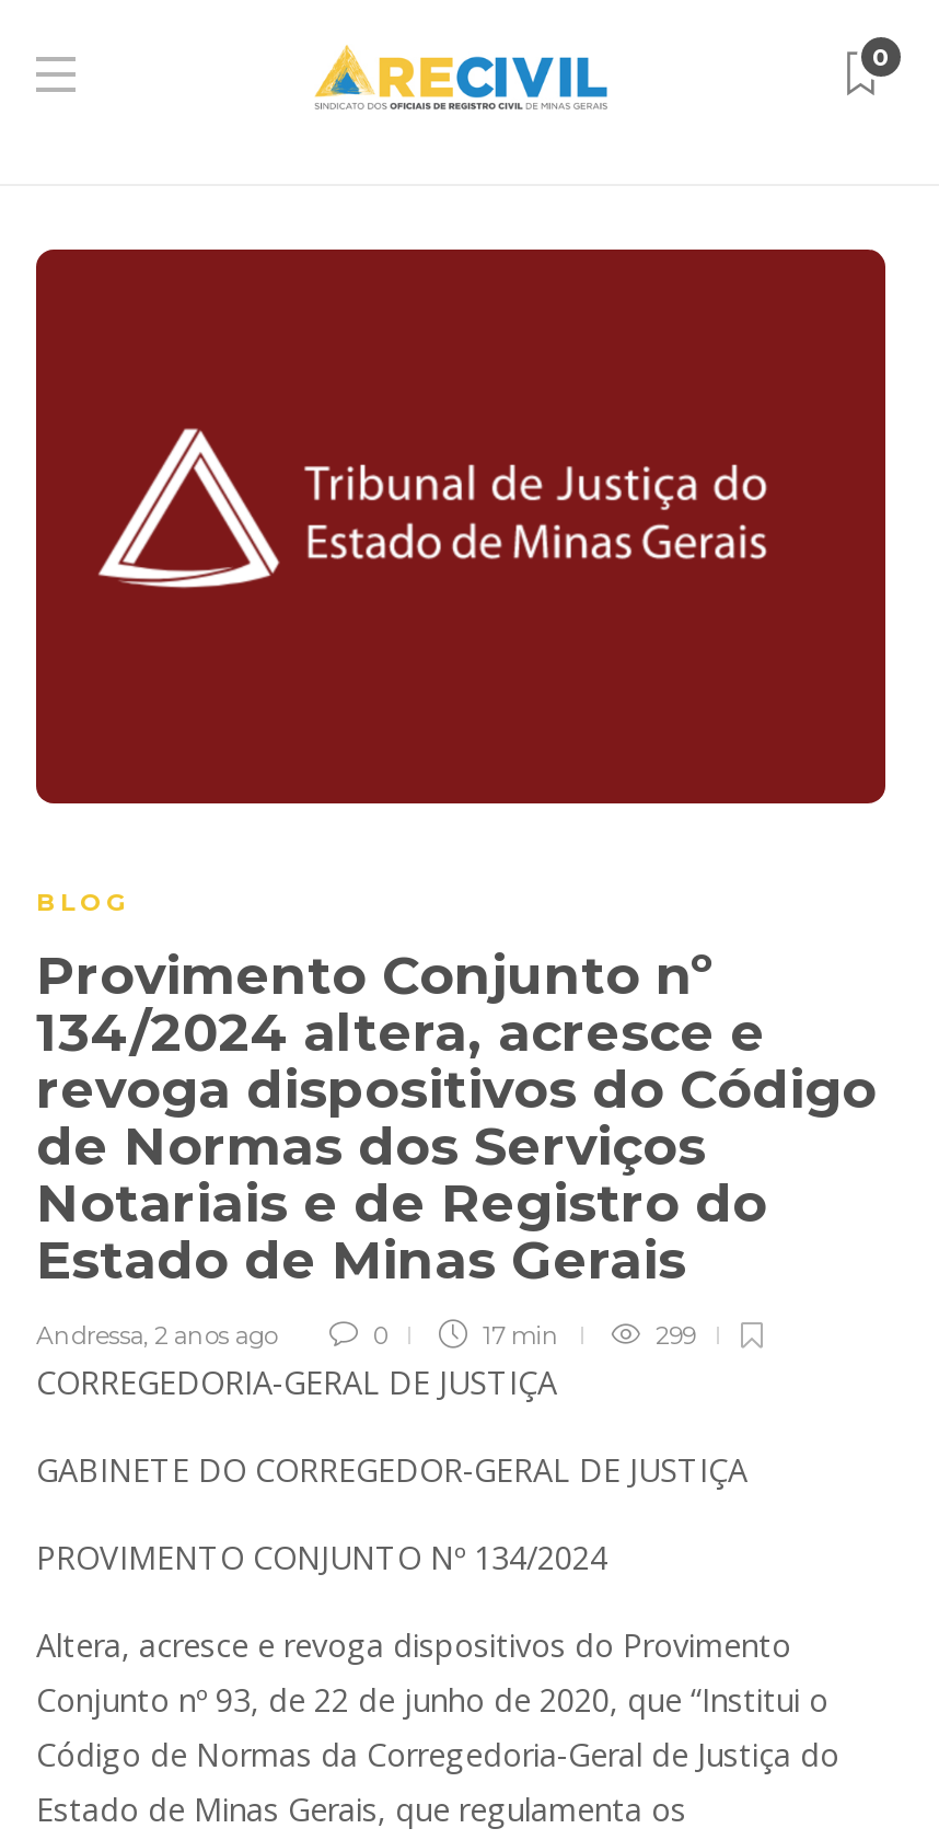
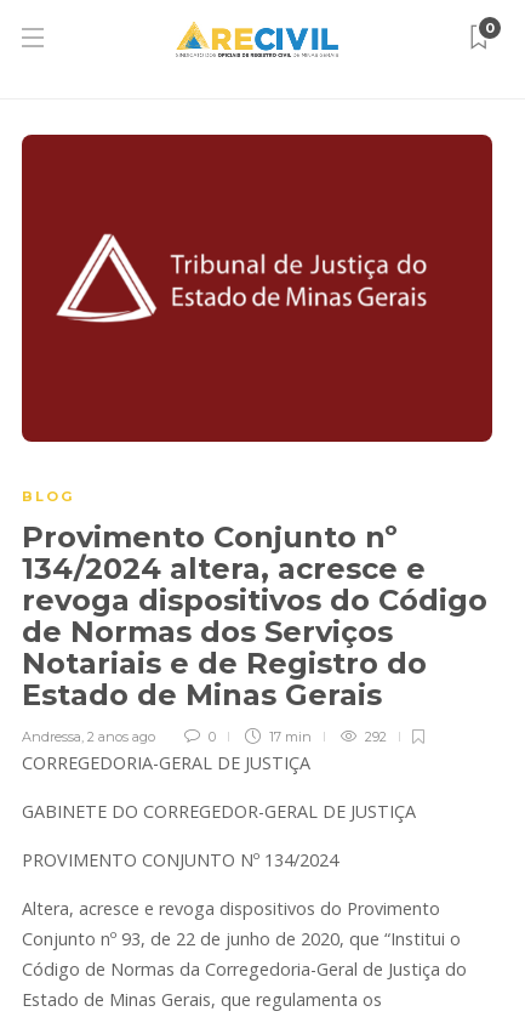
- 299
+ 292
